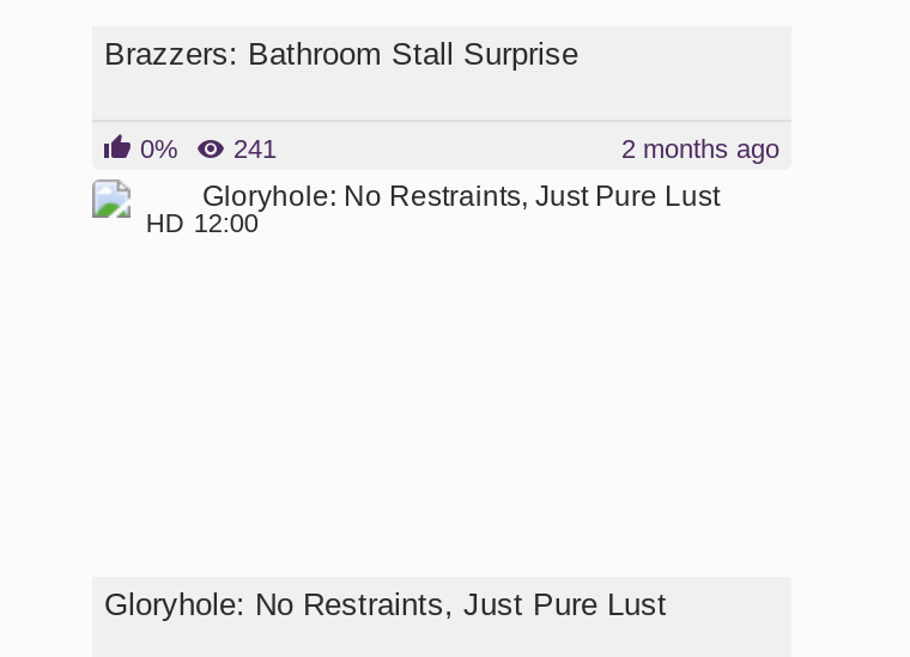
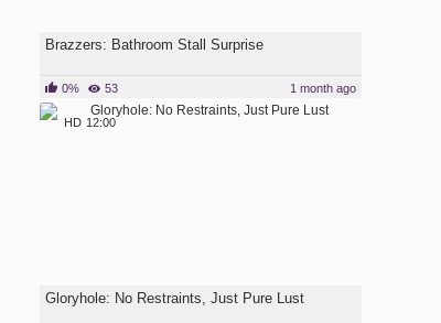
- 0% 241
+ 0% 53

- 2 months ago
+ 1 month ago
